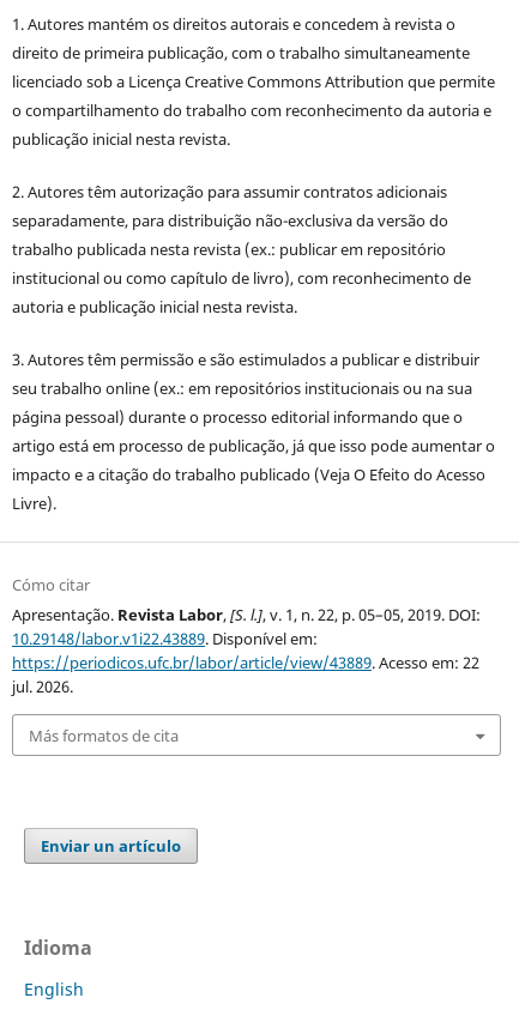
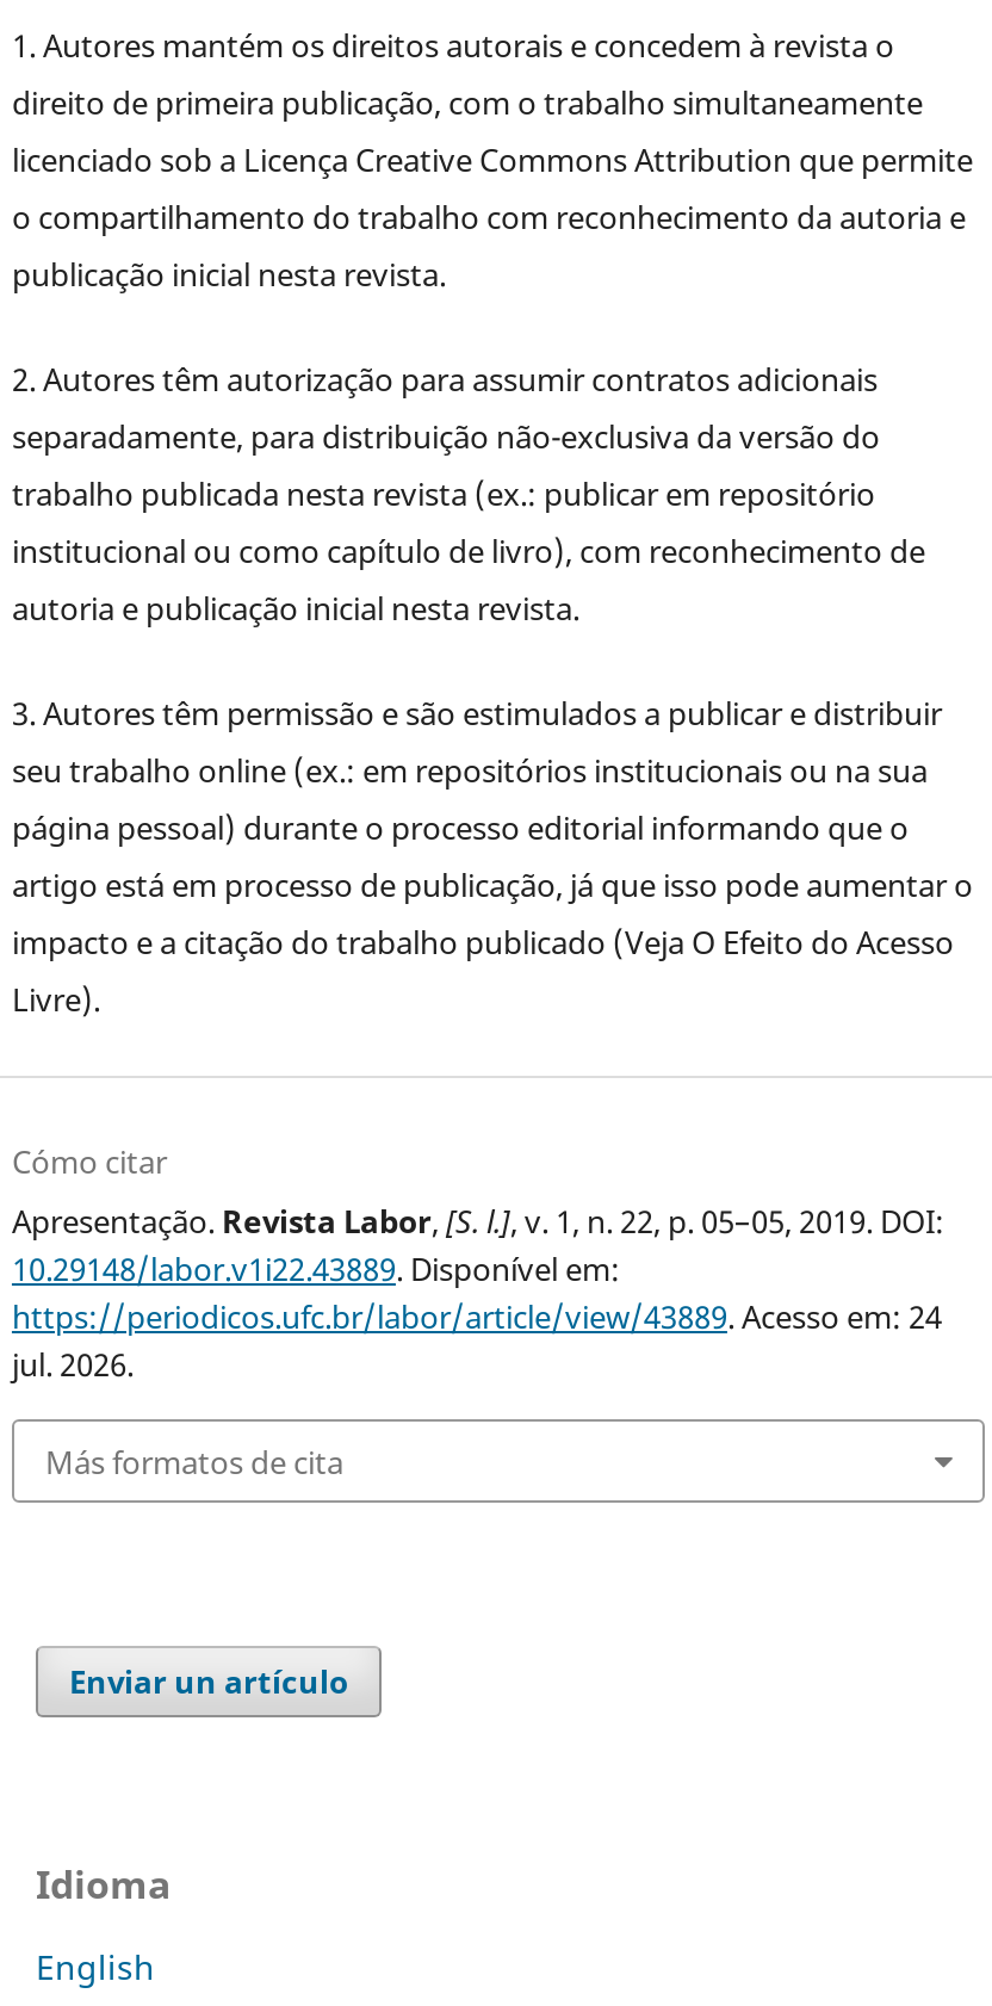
- https://periodicos.ufc.br/labor/article/view/43889. Acesso em: 22
+ https://periodicos.ufc.br/labor/article/view/43889. Acesso em: 24
